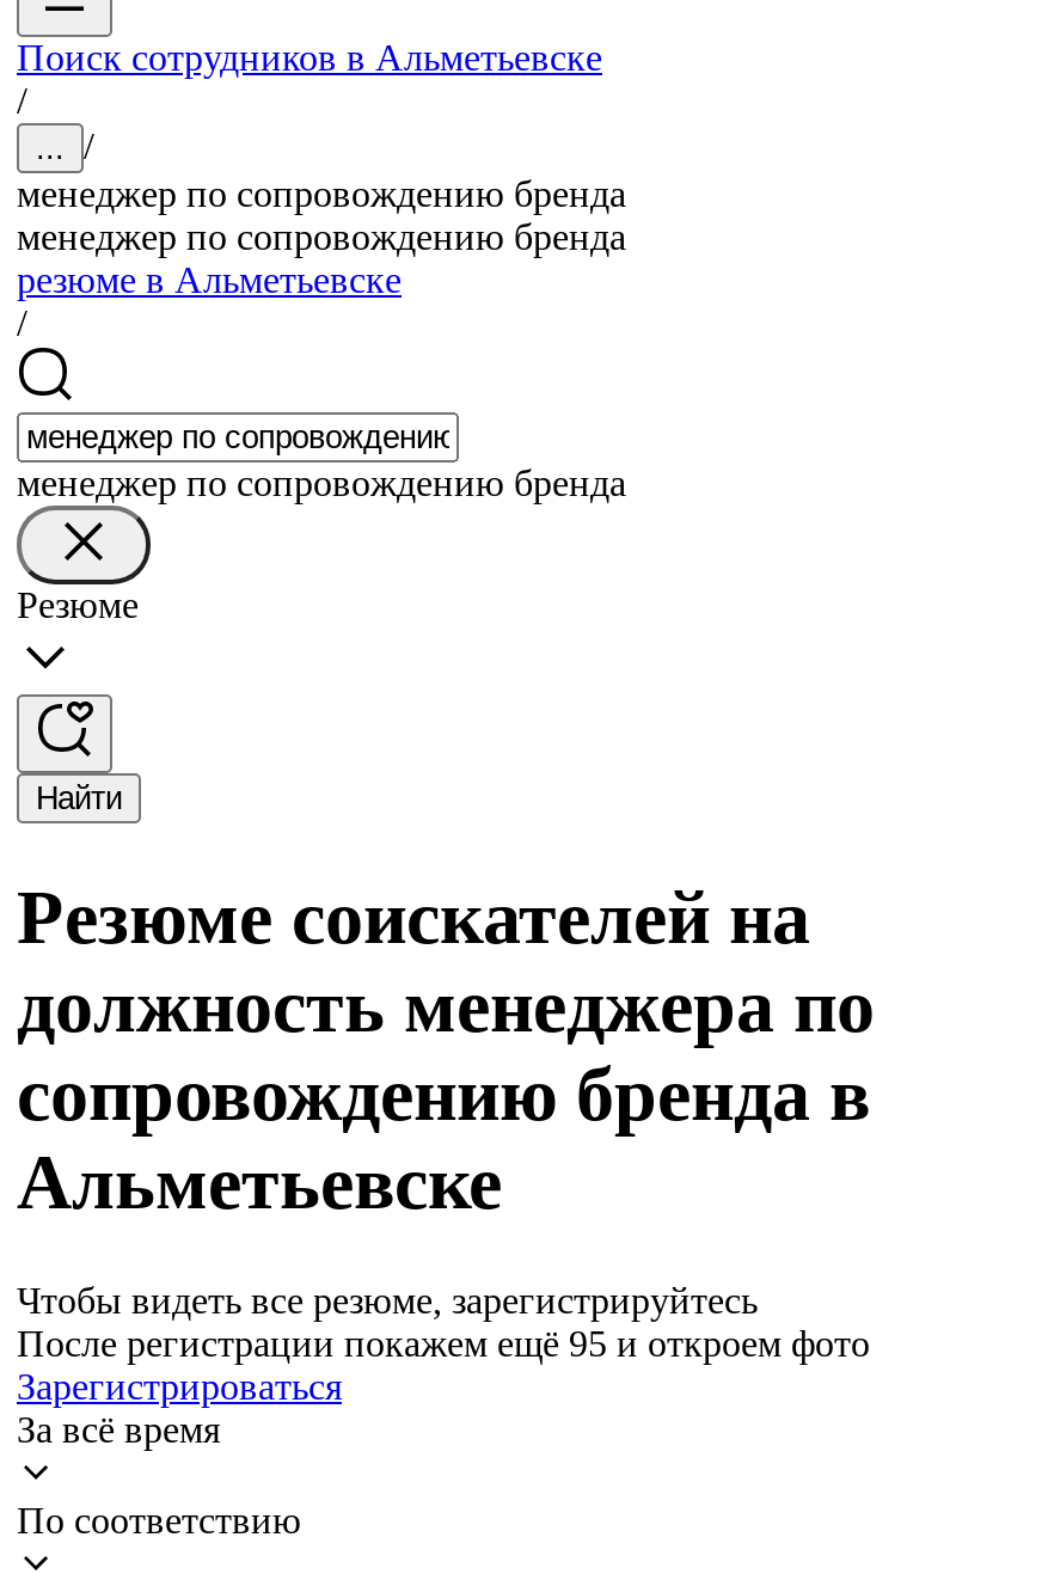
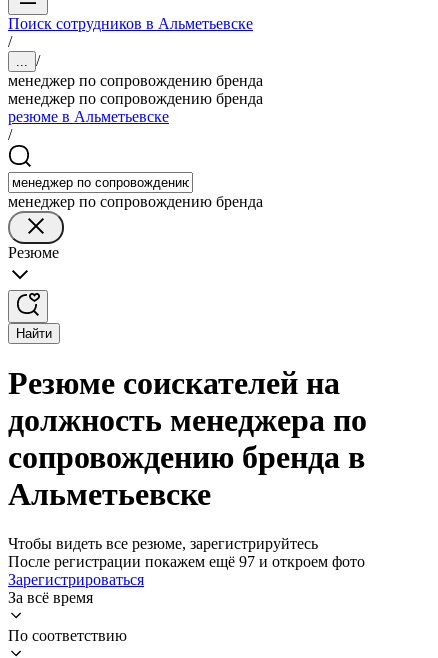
- После регистрации покажем ещё 95 и откроем фото
+ После регистрации покажем ещё 97 и откроем фото
